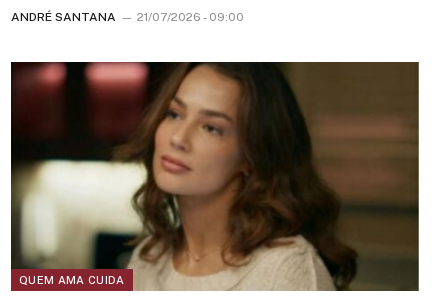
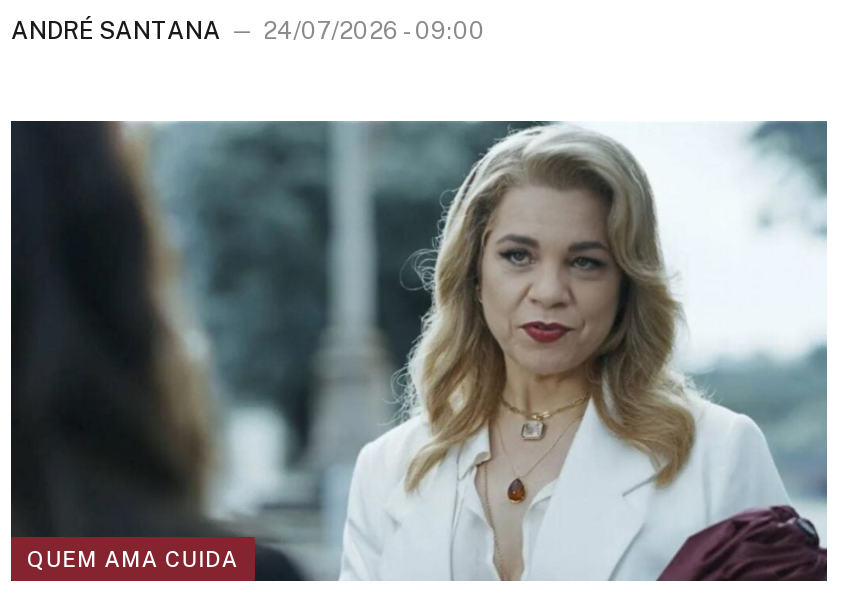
- ANDRÉ SANTANA 21/07/2026 - 09:00
+ ANDRÉ SANTANA 24/07/2026 - 09:00

- [image]
+ [image]
